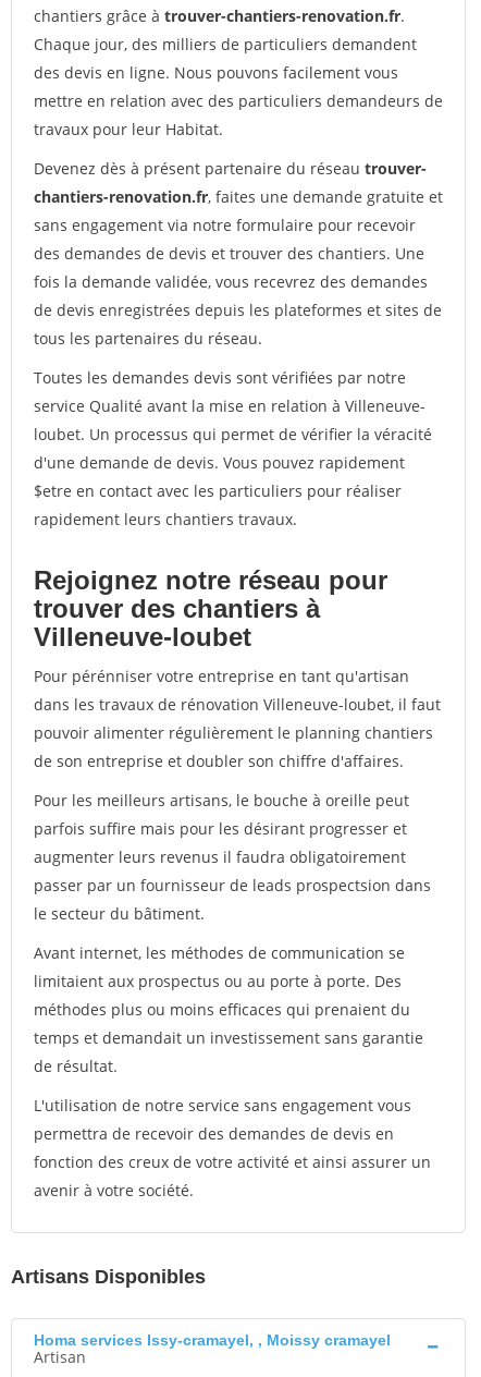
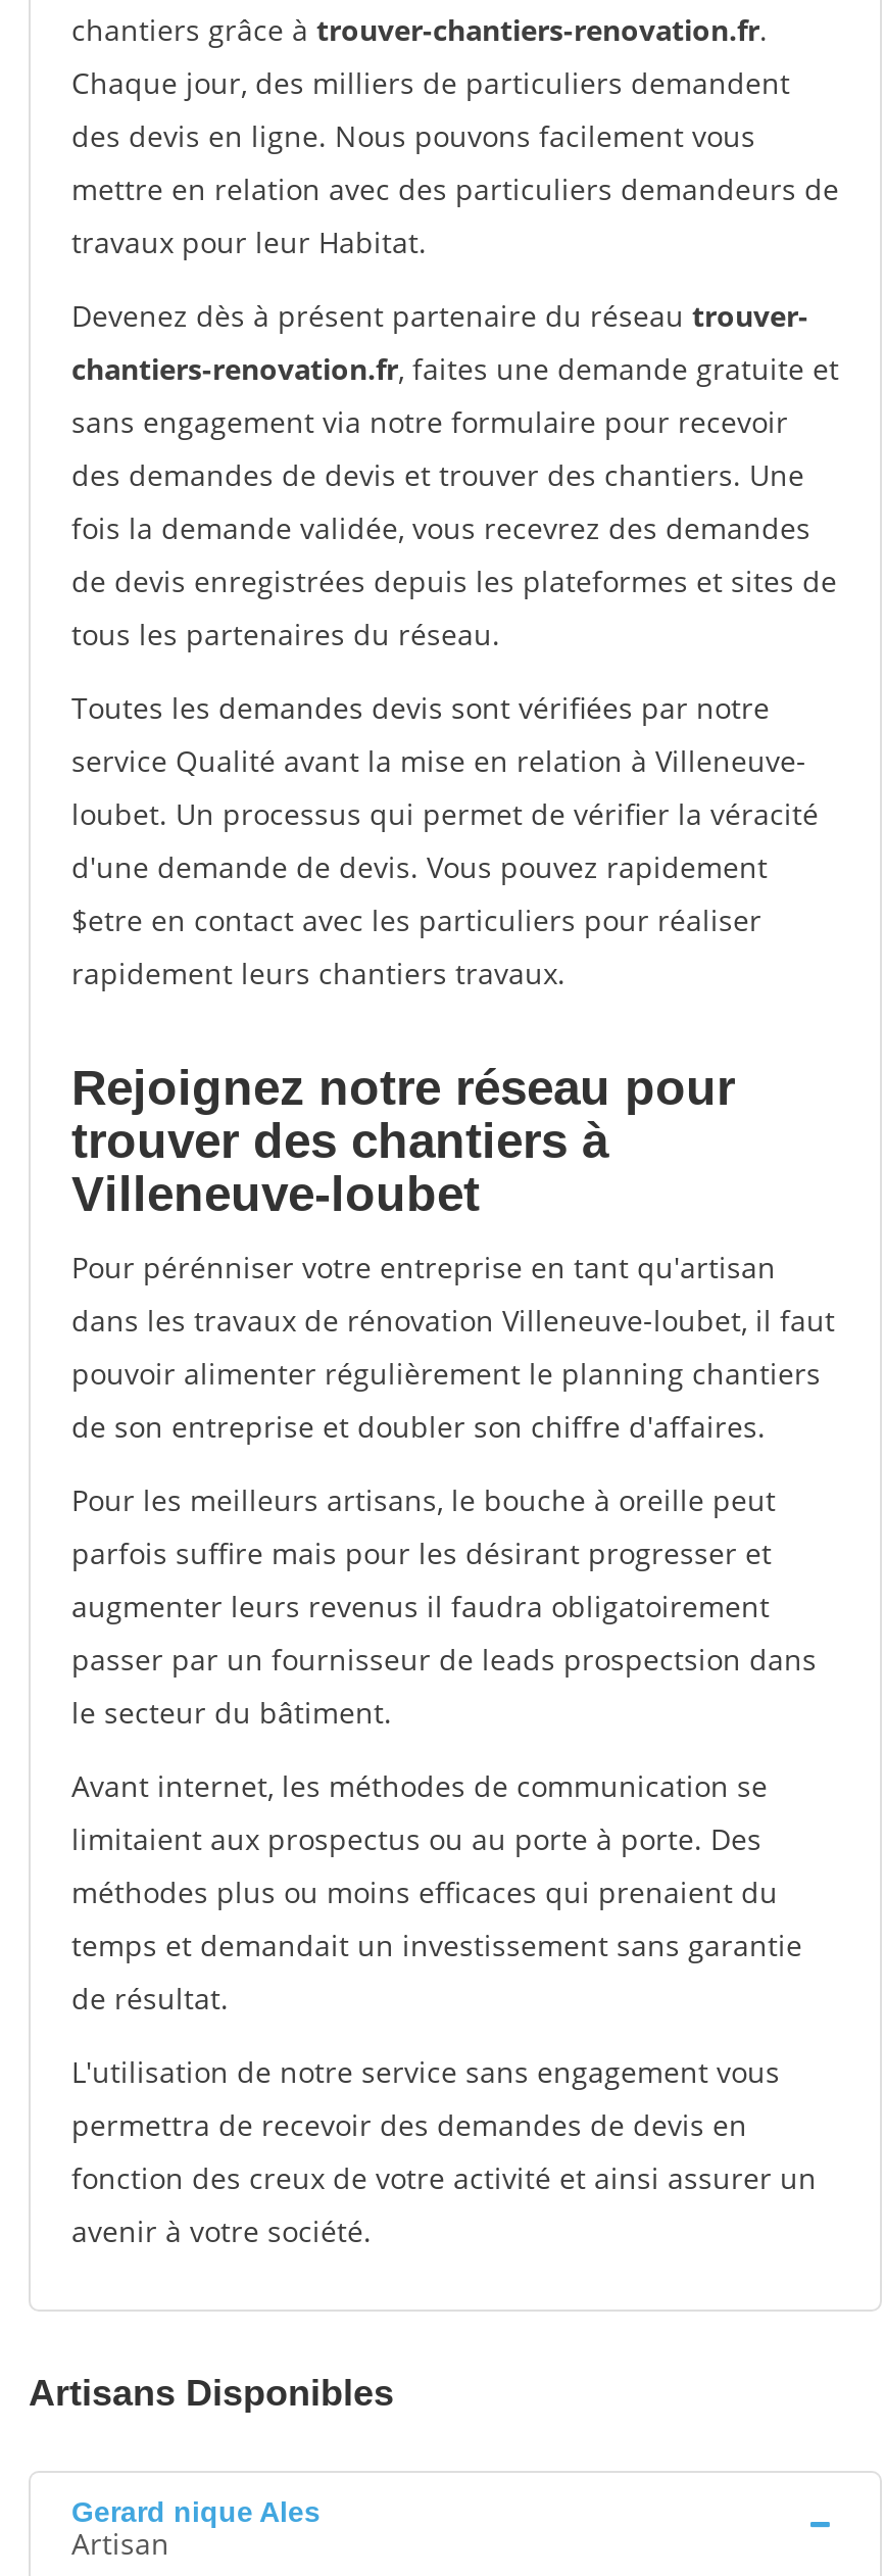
- Homa services Issy-cramayel, , Moissy cramayel
+ Gerard nique Ales
